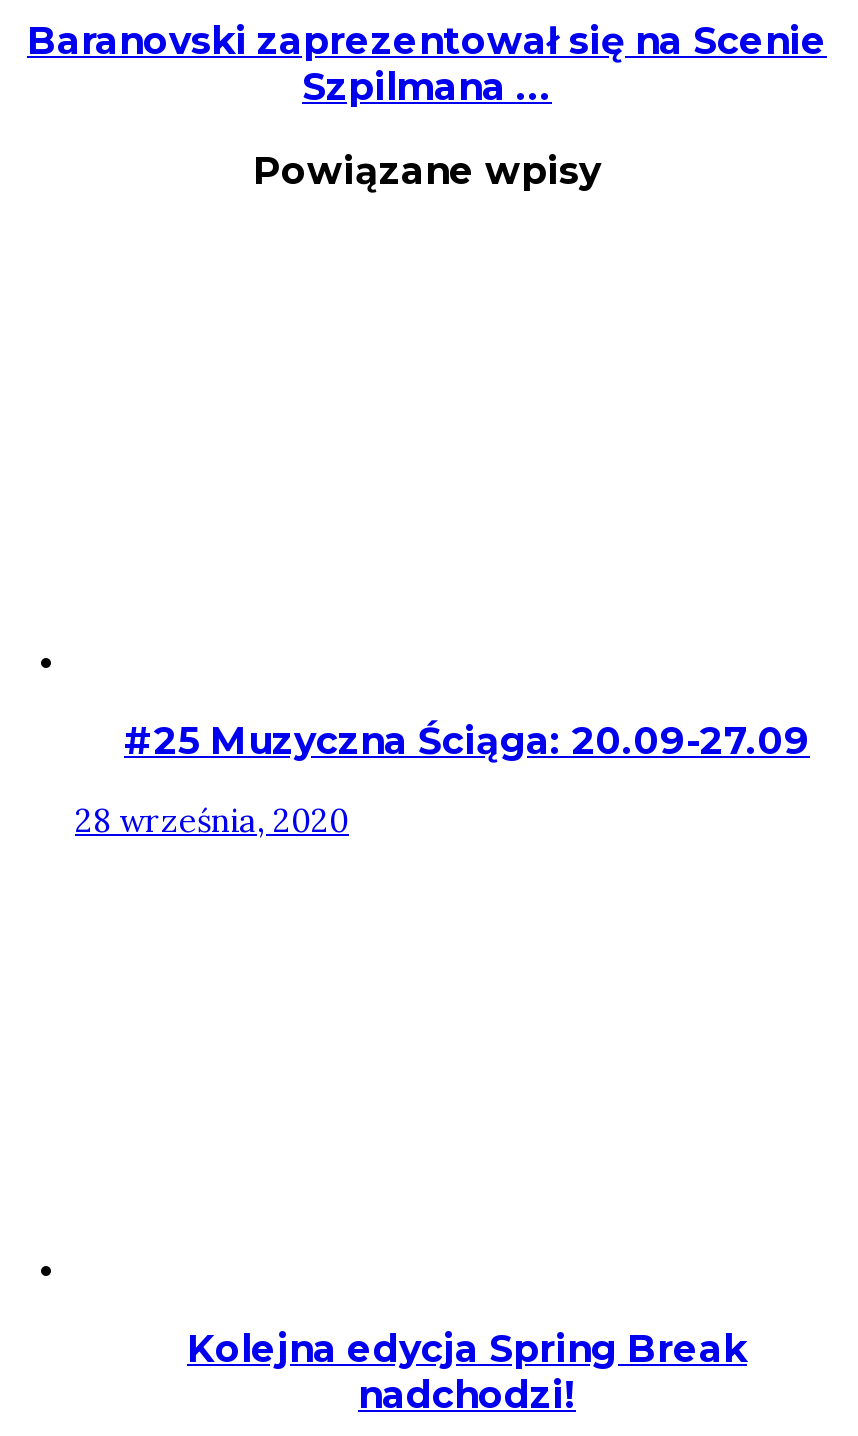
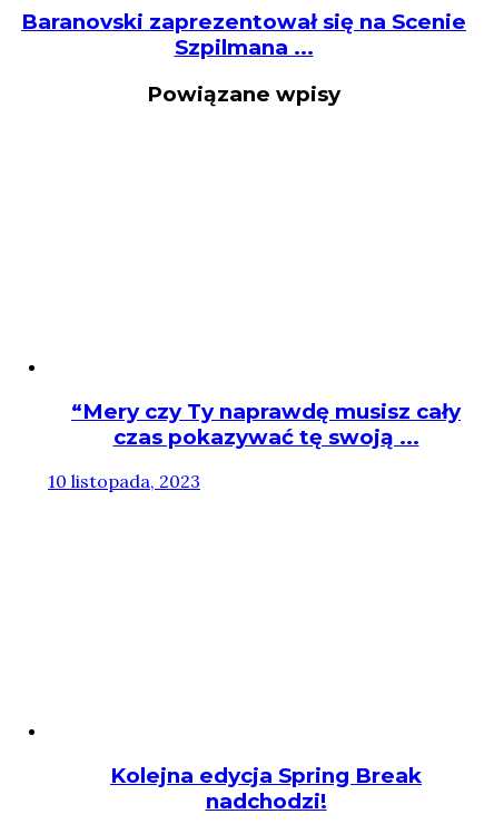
- #25 Muzyczna Ściąga: 20.09-27.09
+ “Mery czy Ty naprawdę musisz cały
+ czas pokazywać tę swoją ...

- 28 września, 2020
+ 10 listopada, 2023
